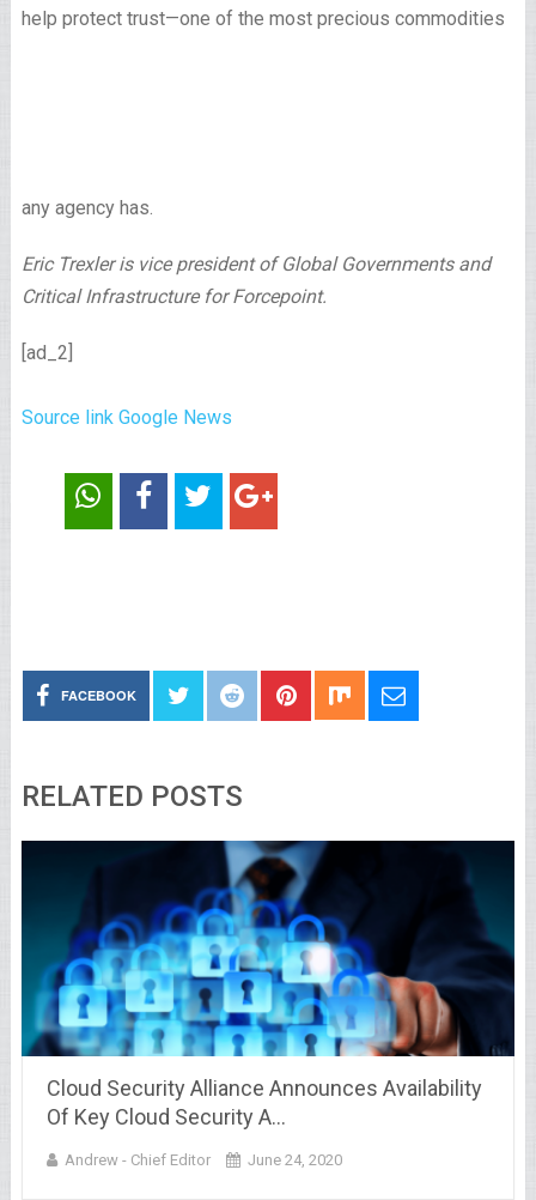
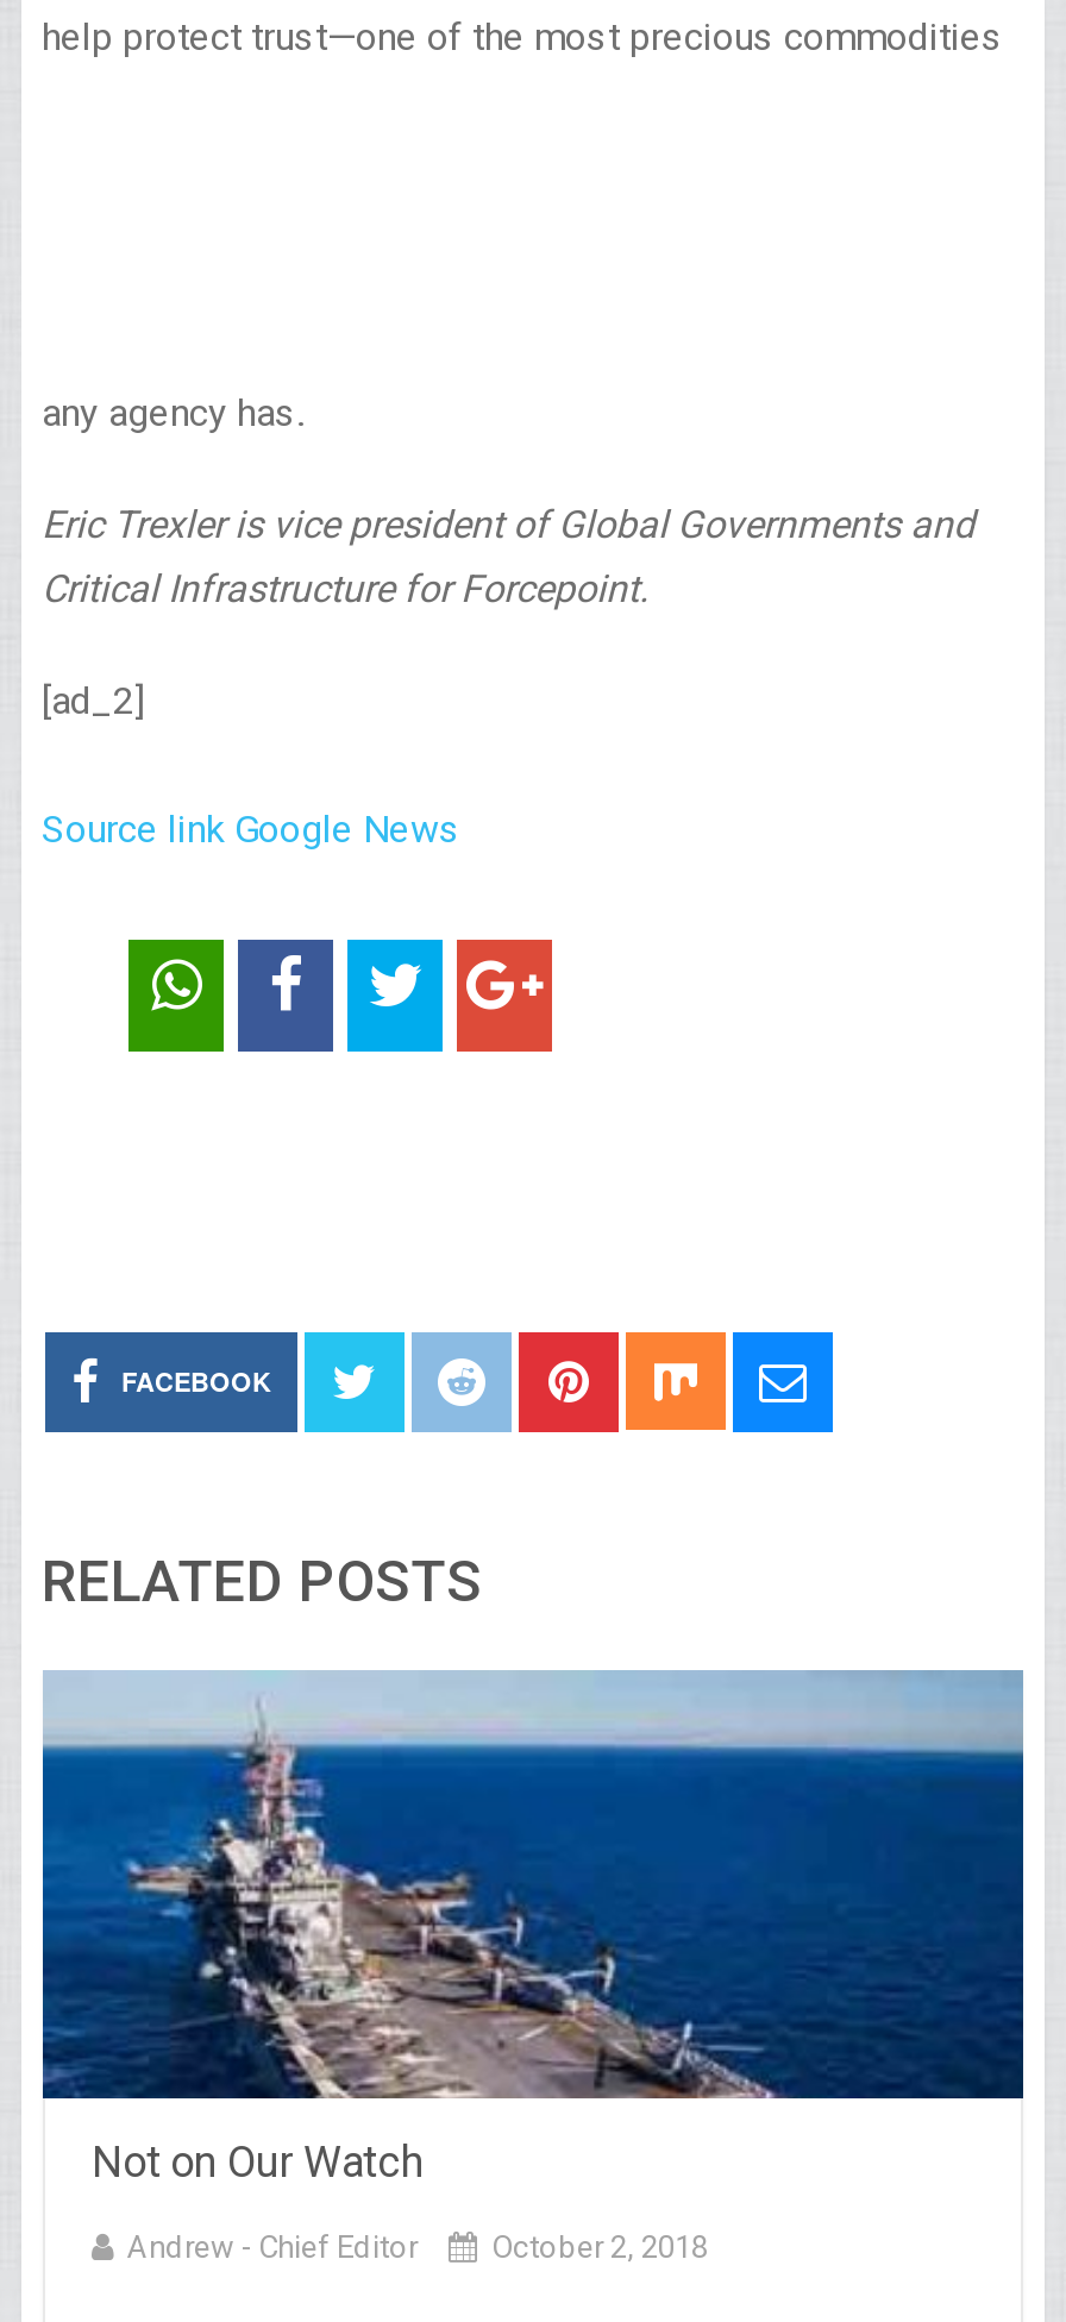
- [image]
- Cloud Security Alliance Announces Availability
- Of Key Cloud Security A…
+ [image]
+ Not on Our Watch

- June 24, 2020
+ October 2, 2018
